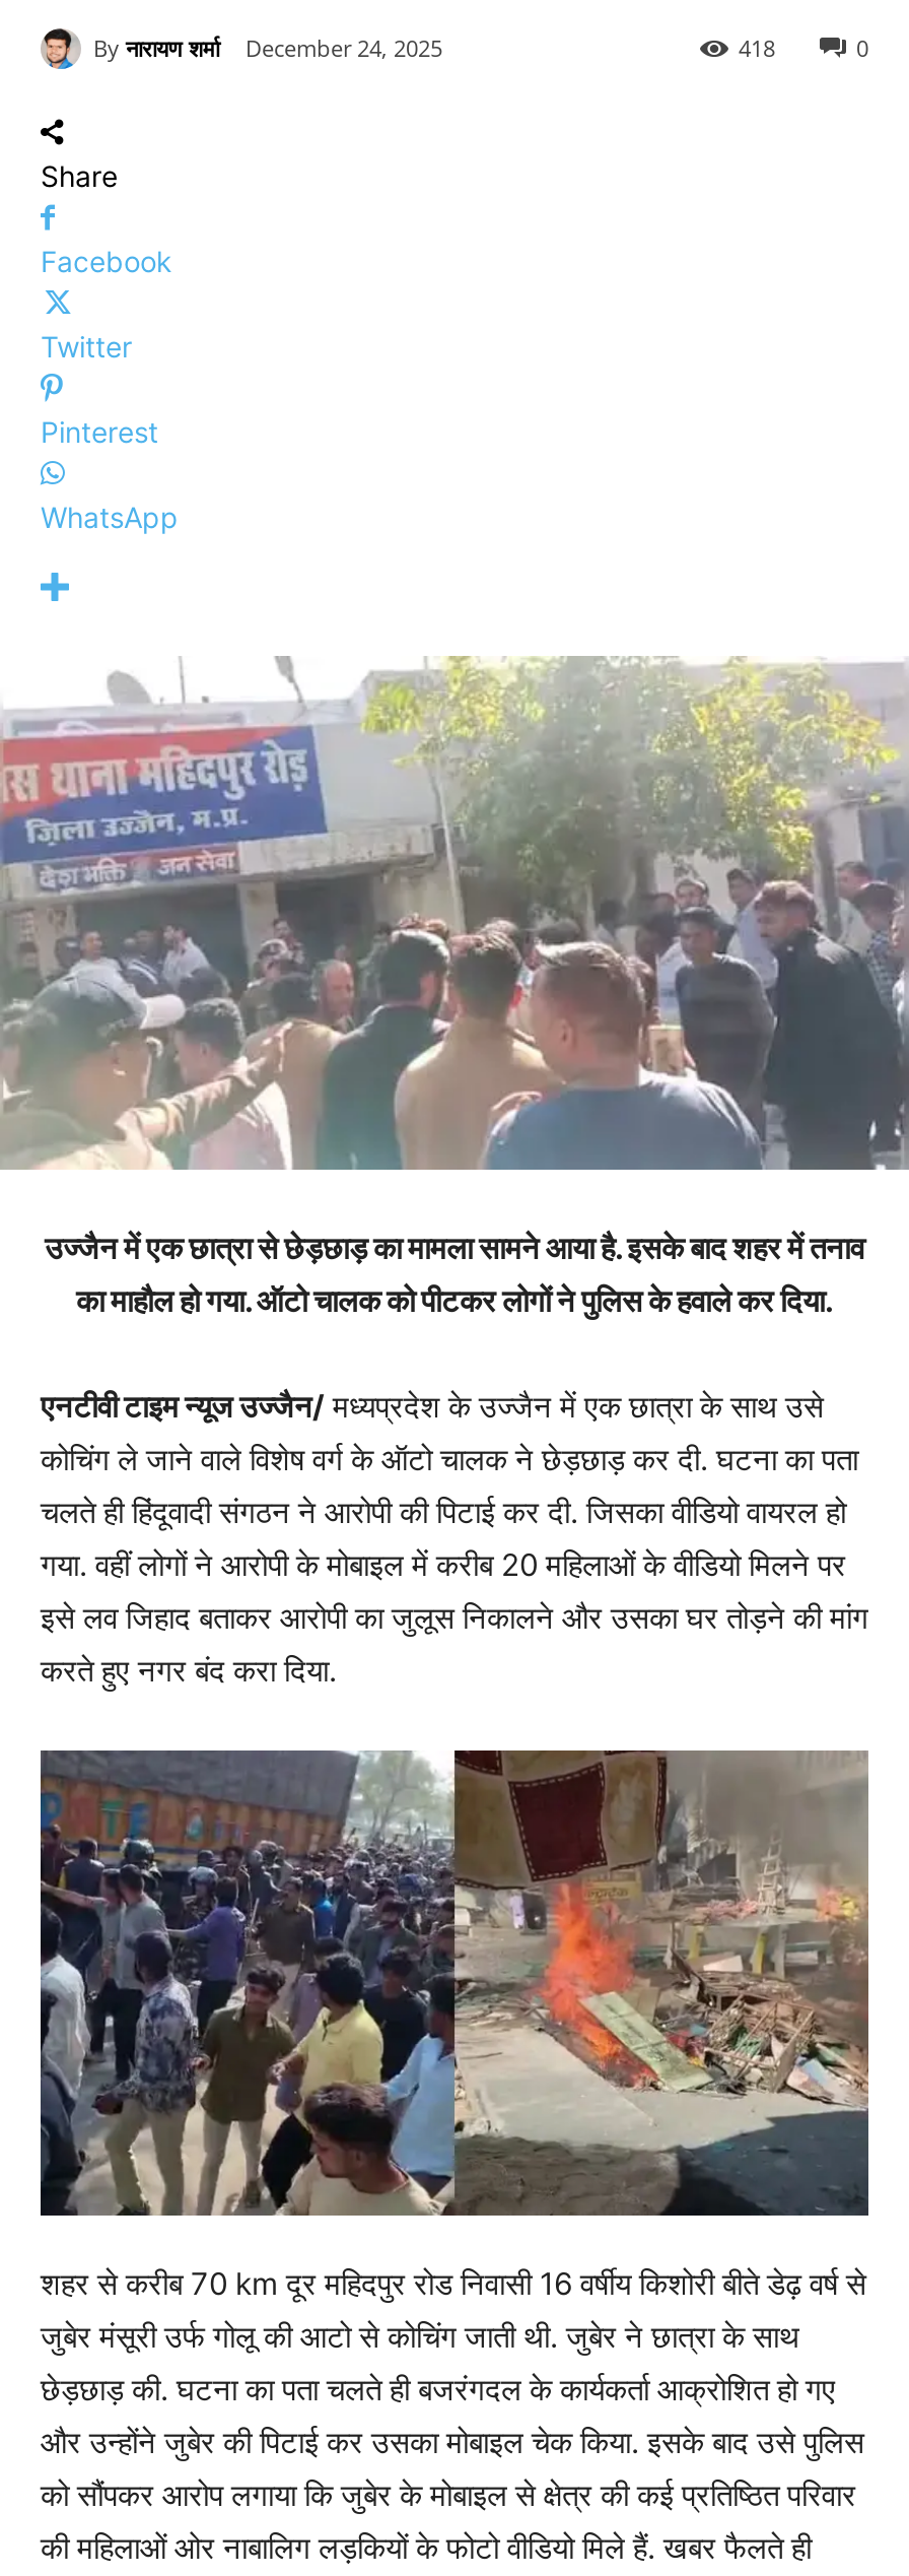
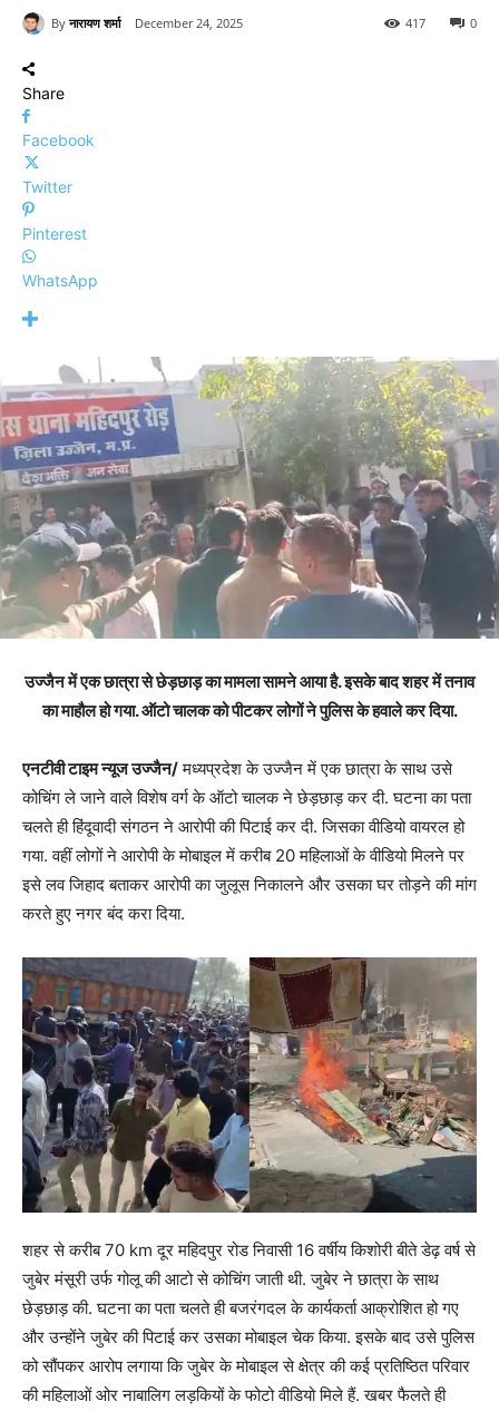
- 418
+ 417
